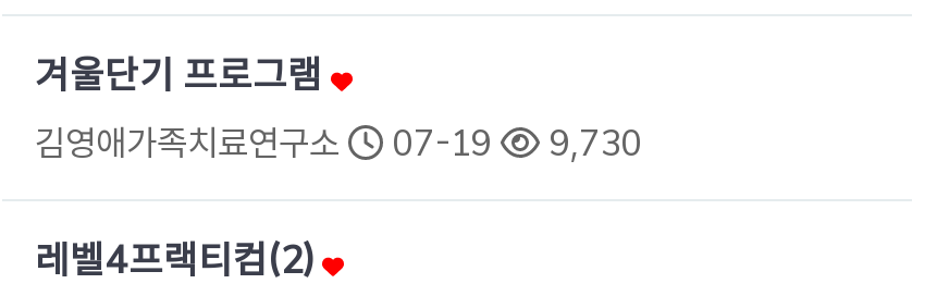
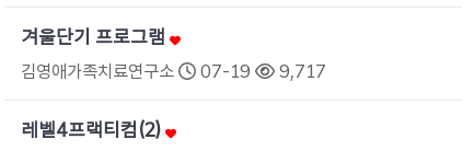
- 김영애가족치료연구소 07-19 9,730
+ 김영애가족치료연구소 07-19 9,717
